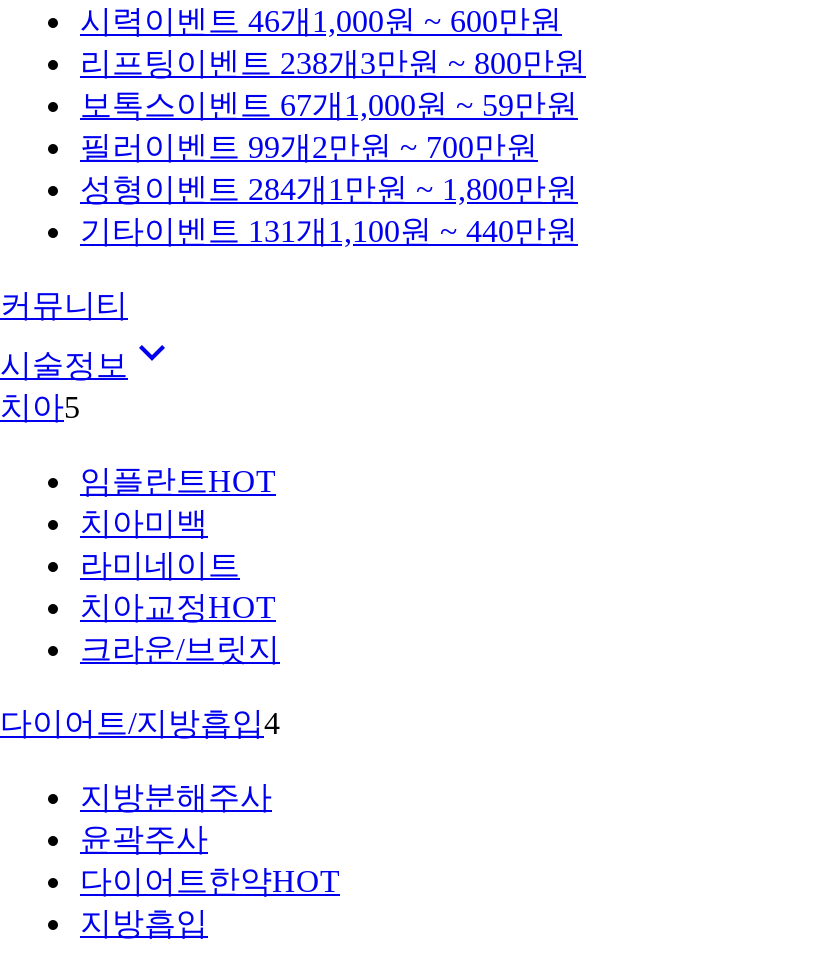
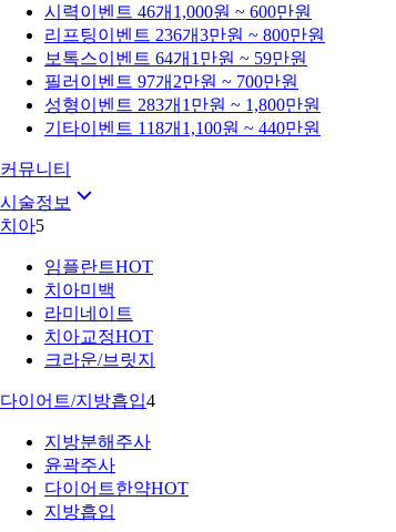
- 리프팅 이벤트 238개3만원 ~ 800만원
+ 리프팅 이벤트 236개3만원 ~ 800만원

- 보톡스 이벤트 67개 1,000원 ~ 59만원
+ 보톡스 이벤트 64개 1만원 ~ 59만원

- 필러 이벤트 99개2만원 ~ 700만원
+ 필러 이벤트 97개2만원 ~ 700만원

- 성형 이벤트 284개 1만원 ~ 1,800만원
+ 성형 이벤트 283개 1만원 ~ 1,800만원

- 기타이벤트 131개 1,100원 ~ 440만원
+ 기타이벤트 118개 1,100원 ~ 440만원
